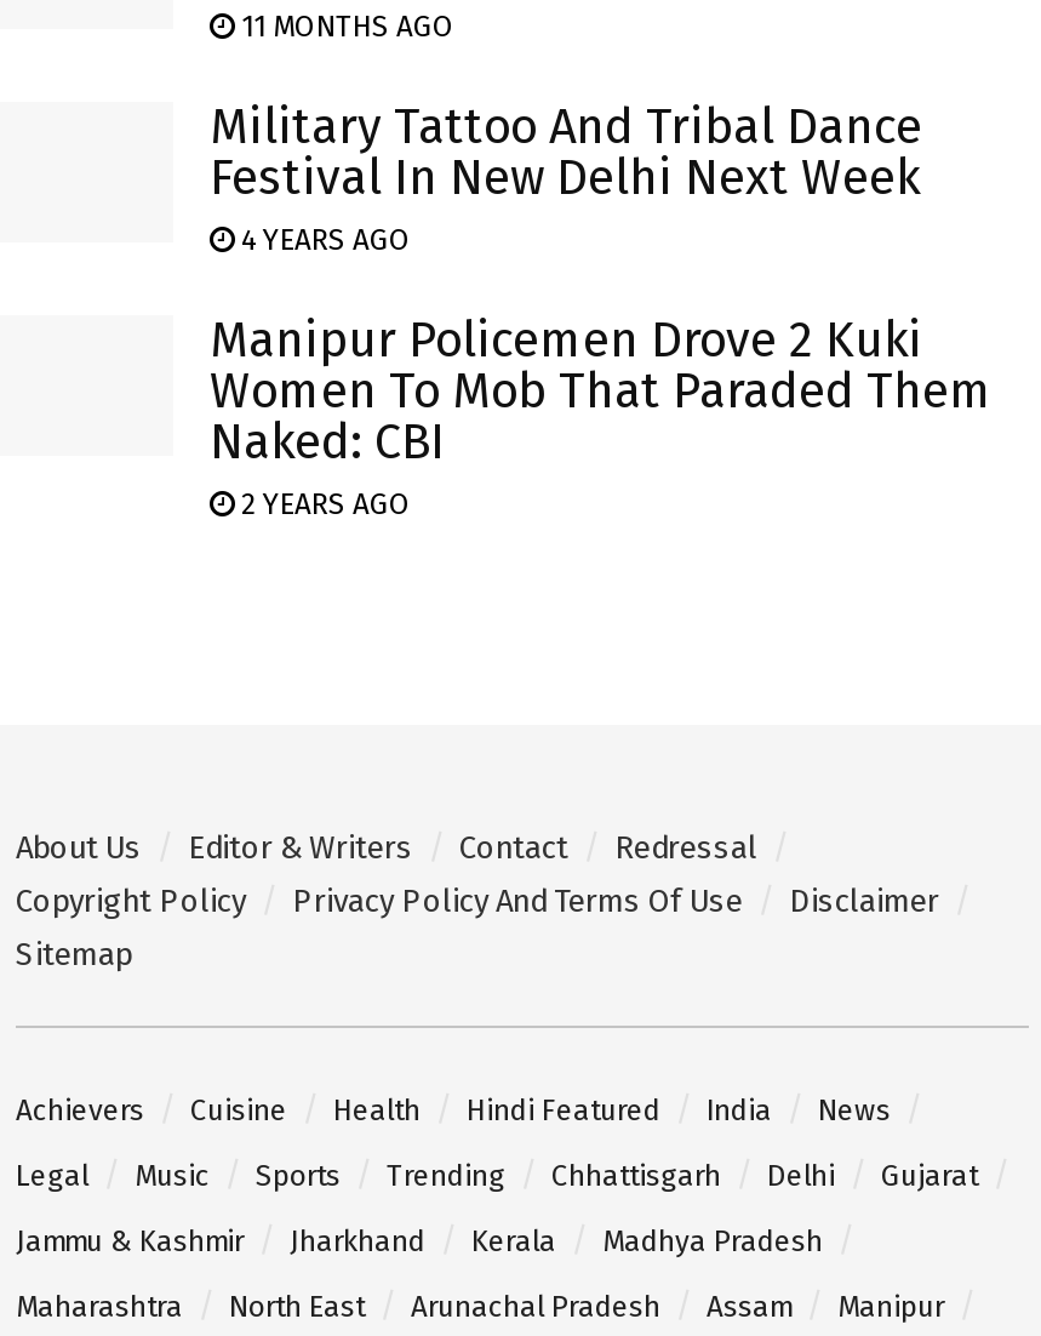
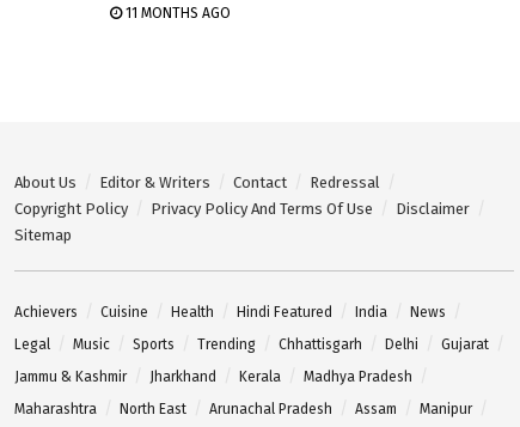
- Military Tattoo And Tribal Dance
- Festival In New Delhi Next Week
- 4 YEARS AGO
- Manipur Policemen Drove 2 Kuki
- Women To Mob That Paraded Them
- Naked: CBI
- 2 YEARS AGO
